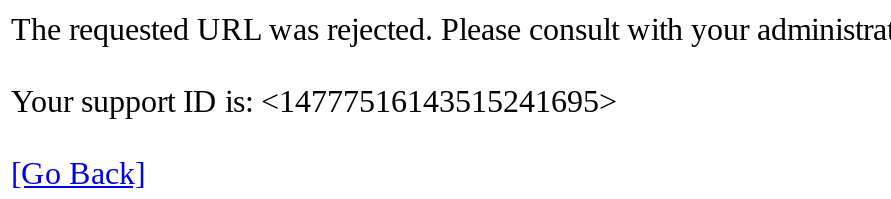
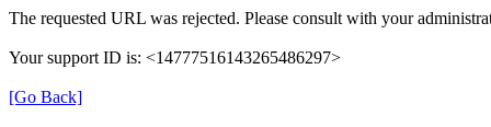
- Your support ID is: <14777516143515241695>
+ Your support ID is: <14777516143265486297>
